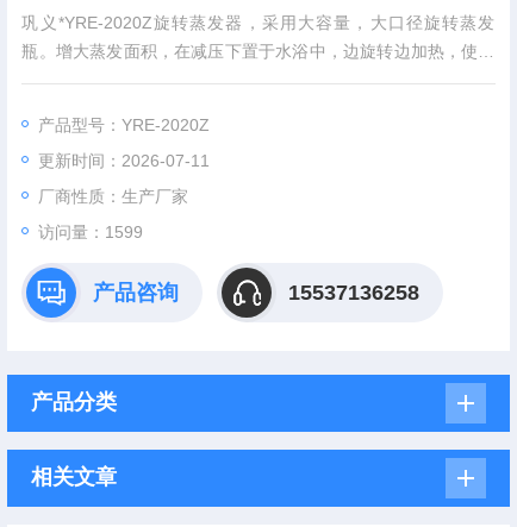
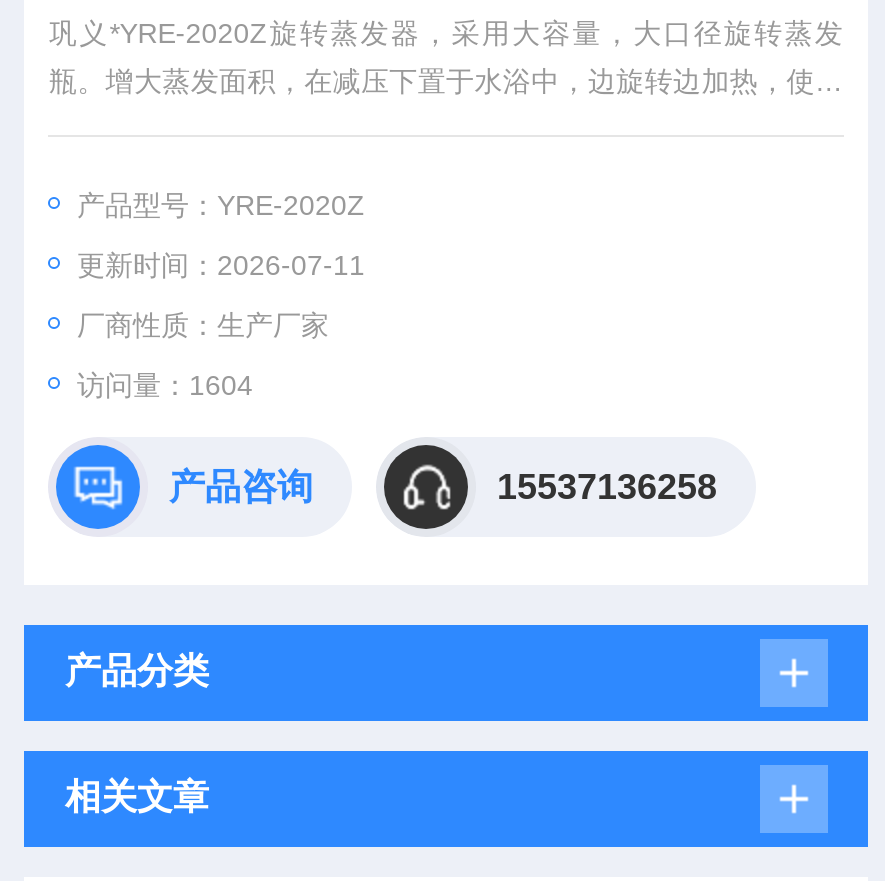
- 访问量：1599
+ 访问量：1604
